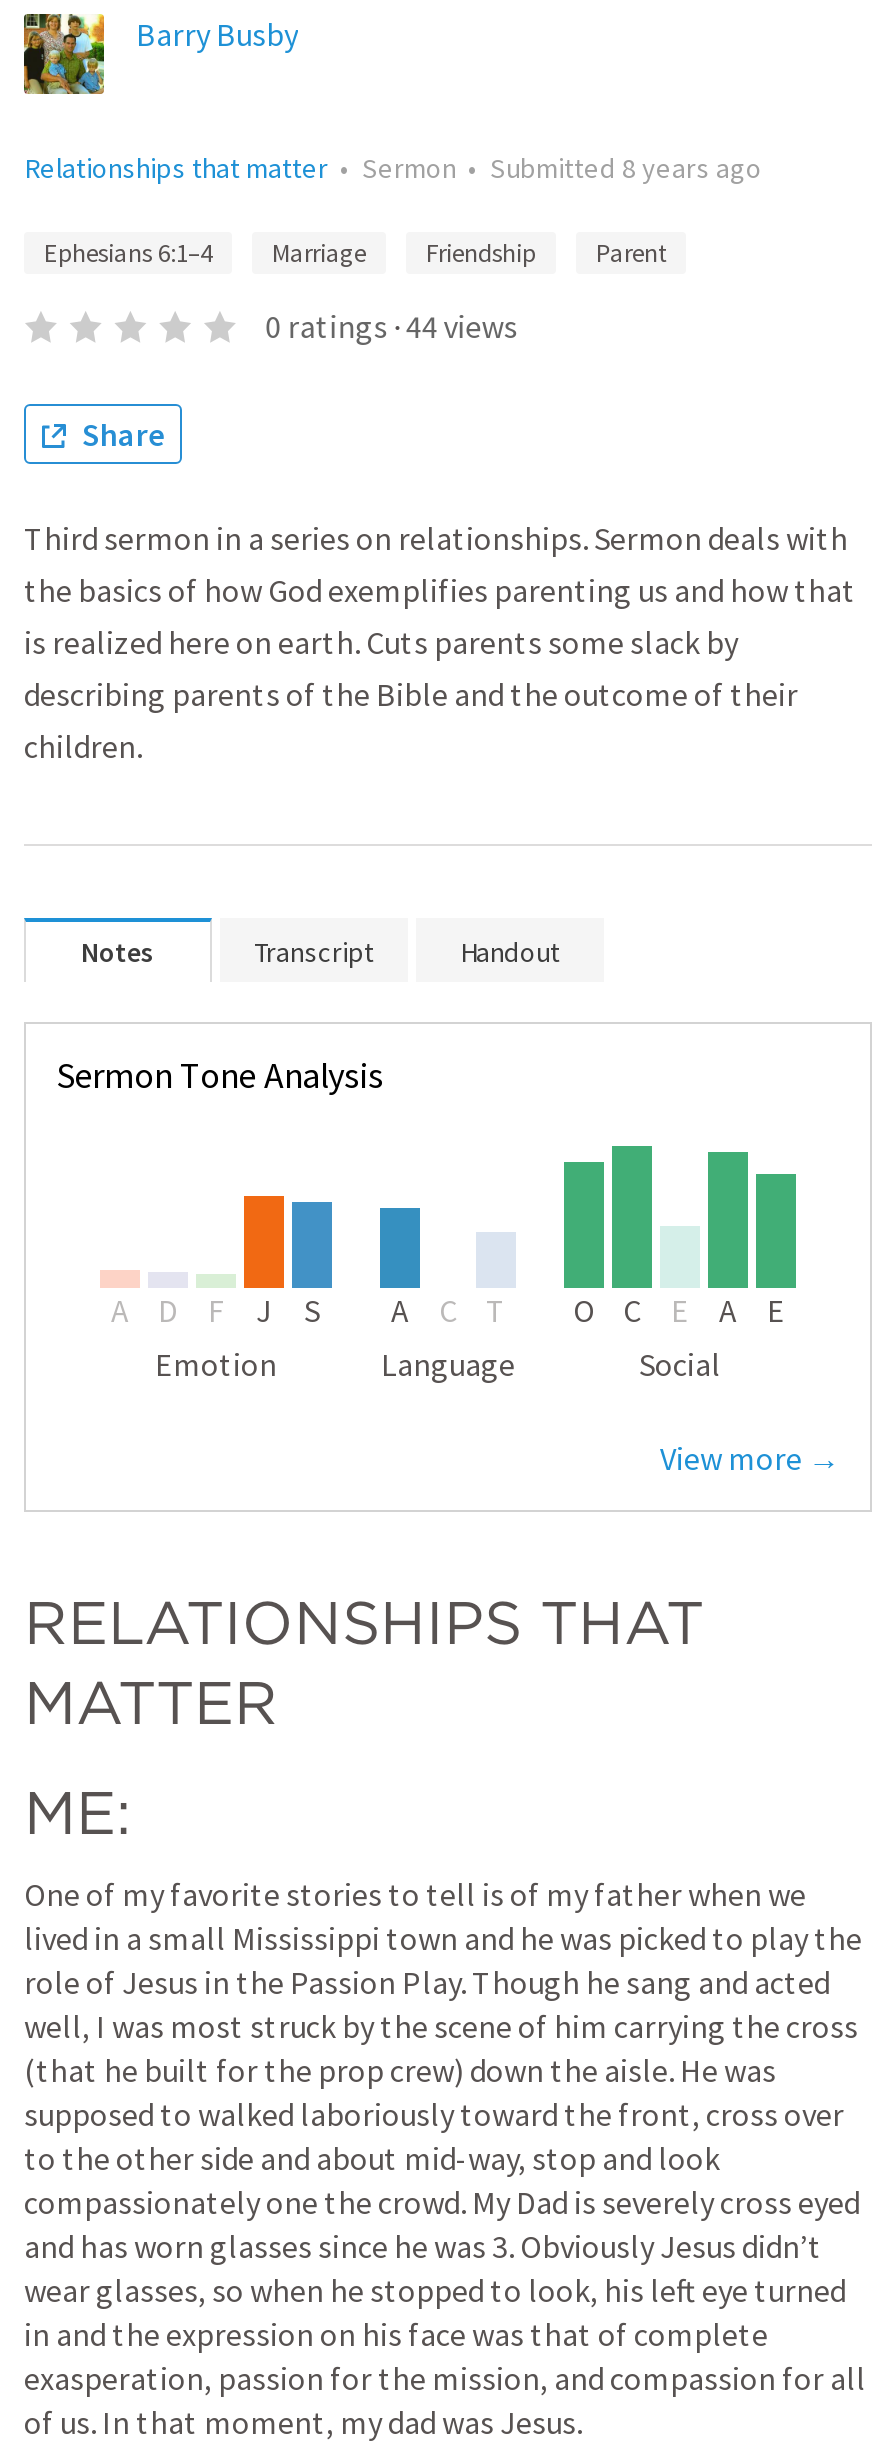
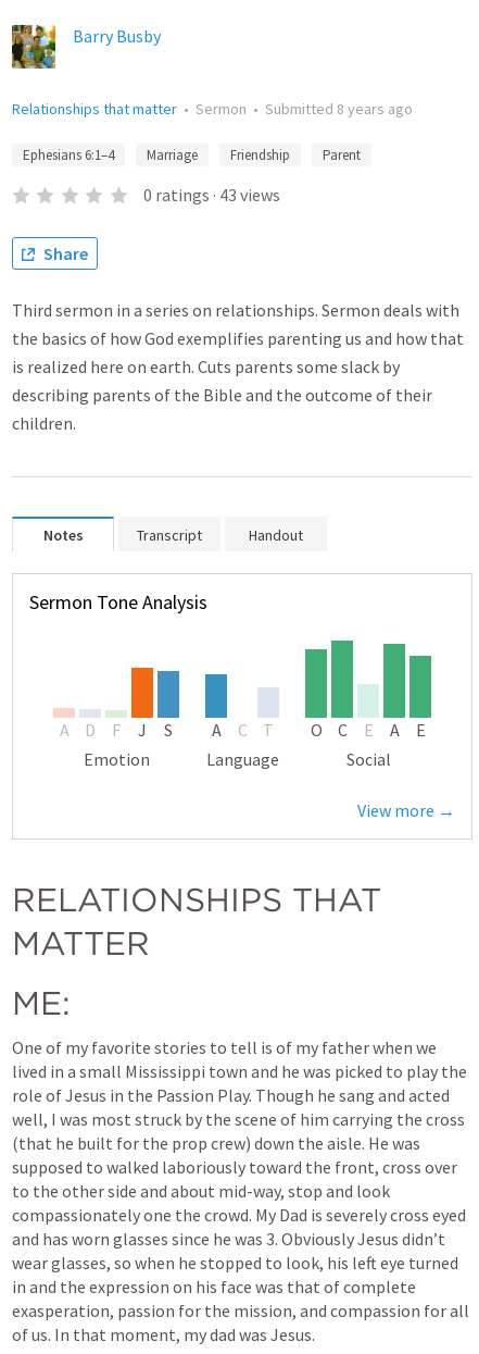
- 0 ratings · 44 views
+ 0 ratings · 43 views
